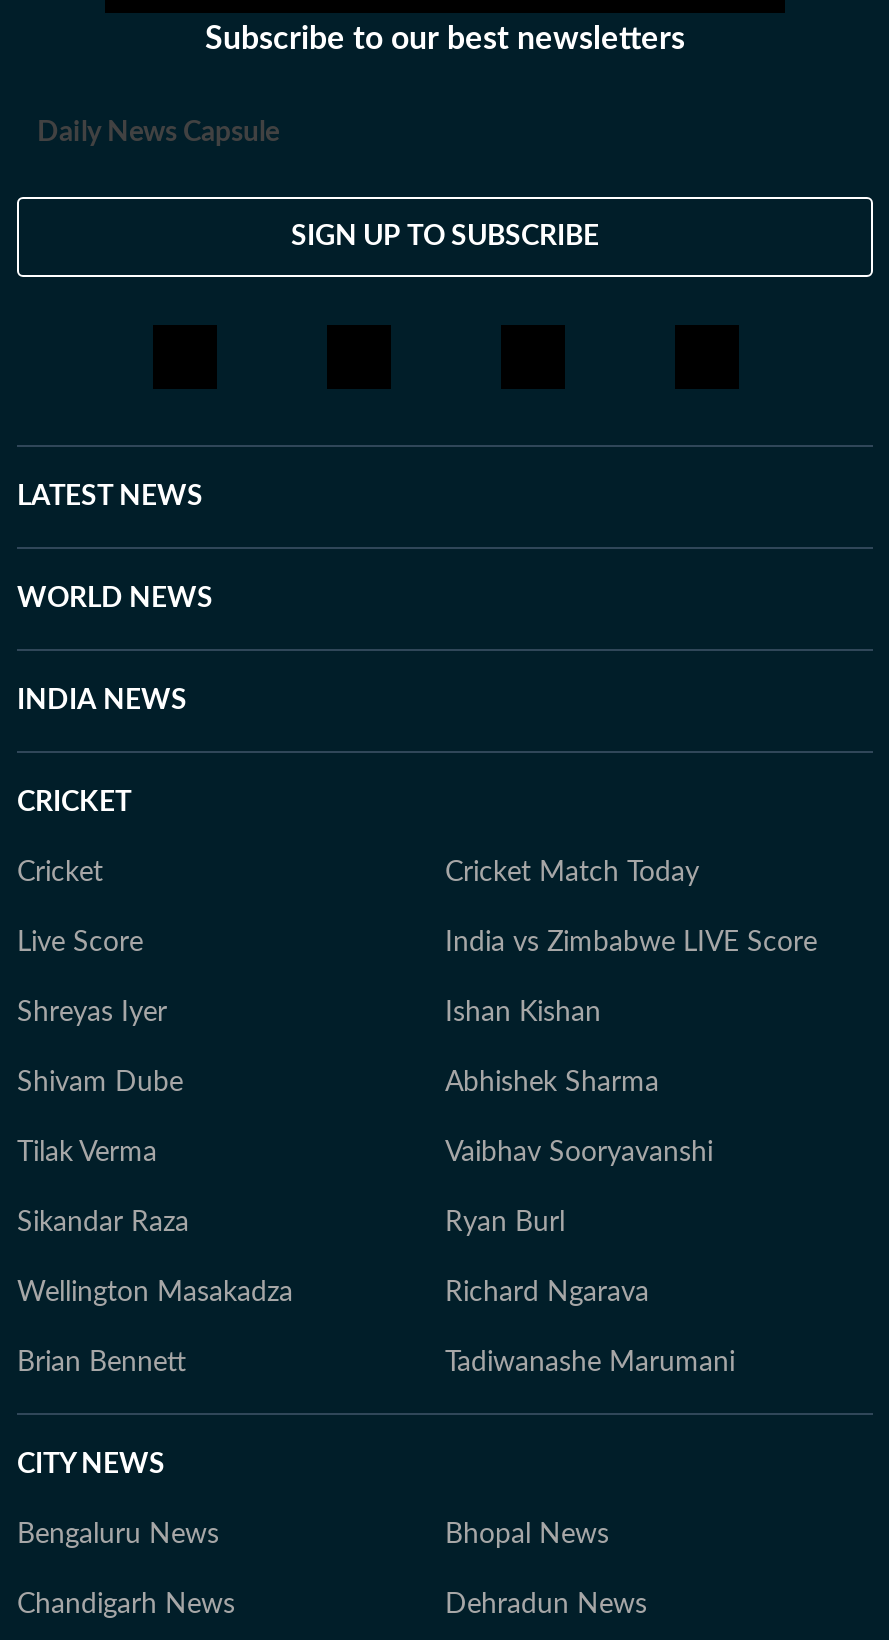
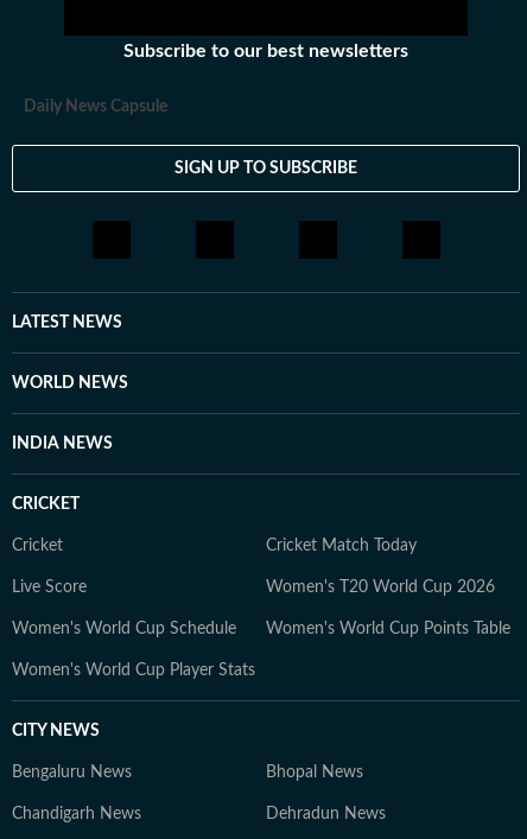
- India vs Zimbabwe LIVE Score
- Shreyas Iyer
- Ishan Kishan
- Shivam Dube
- Abhishek Sharma
- Tilak Verma
- Vaibhav Sooryavanshi
- Sikandar Raza
- Ryan Burl
- Wellington Masakadza
- Richard Ngarava
- Brian Bennett
- Tadiwanashe Marumani
+ Women's T20 World Cup 2026
+ Women's World Cup Schedule
+ Women's World Cup Points Table
+ Women's World Cup Player Stats
